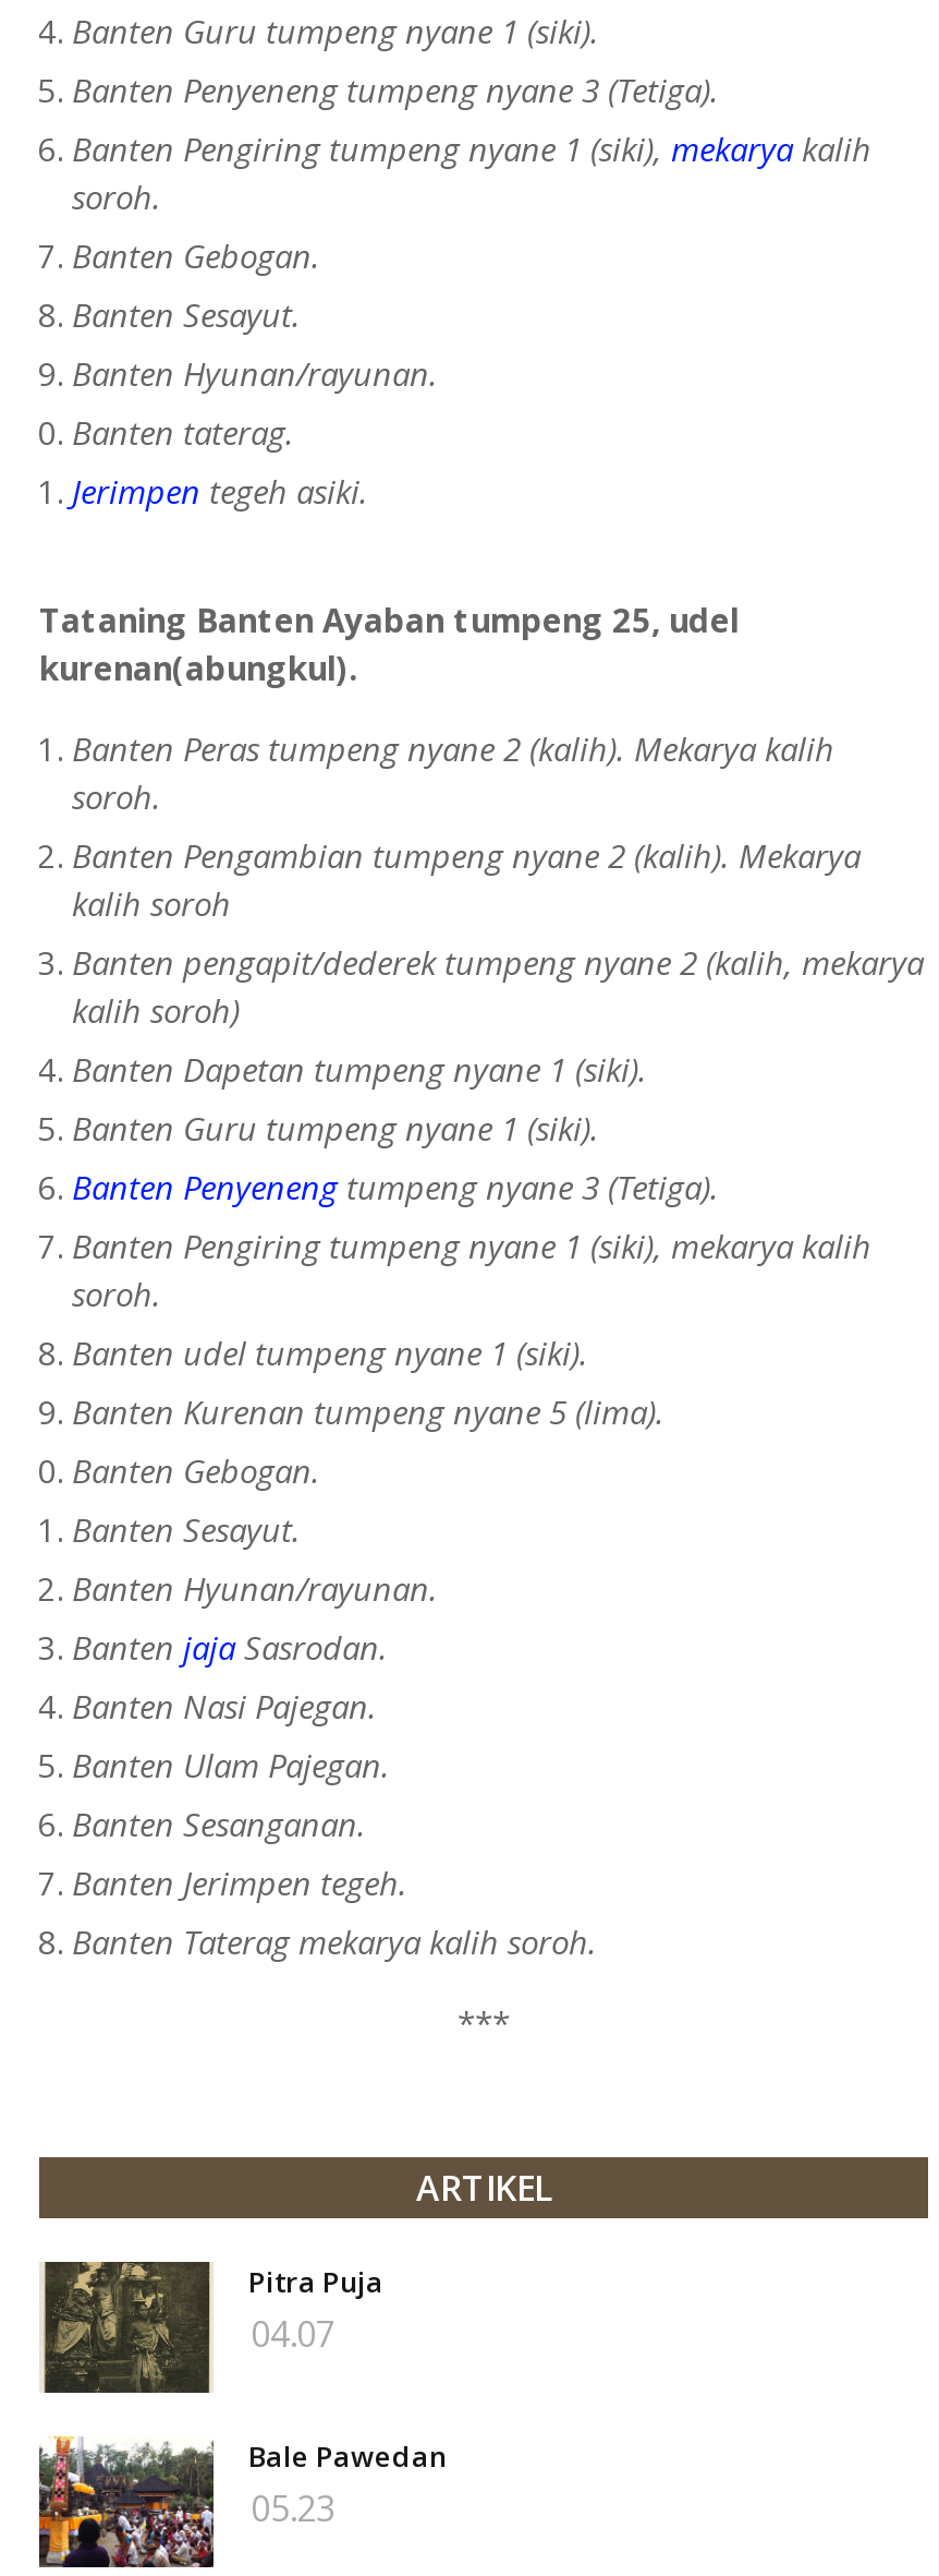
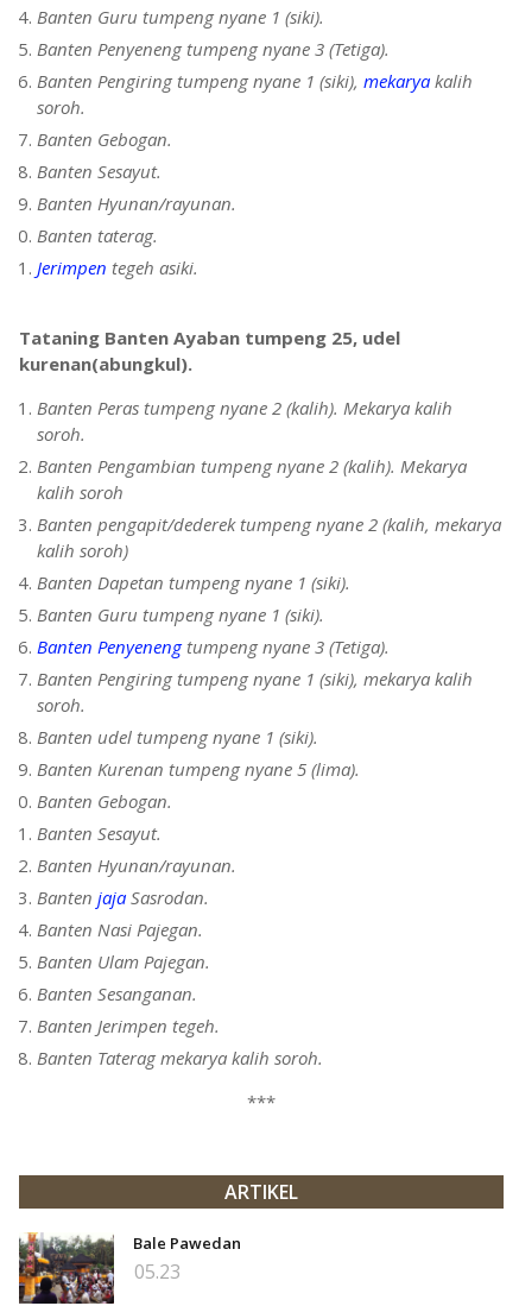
- [image]
- Pitra Puja
- 04.07
